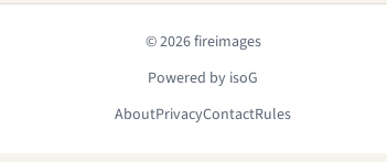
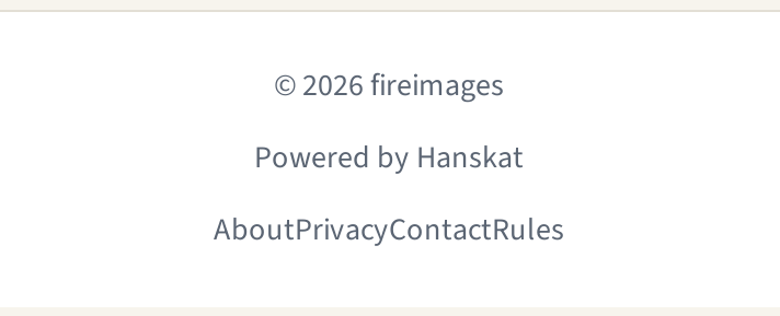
- Powered by isoG
+ Powered by Hanskat
